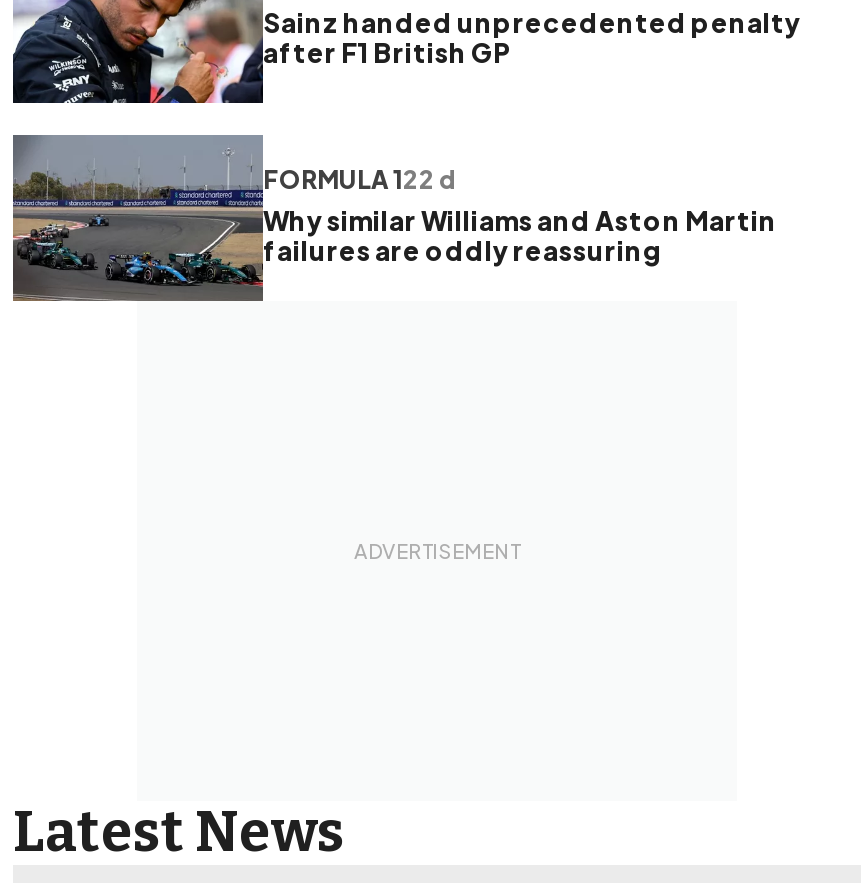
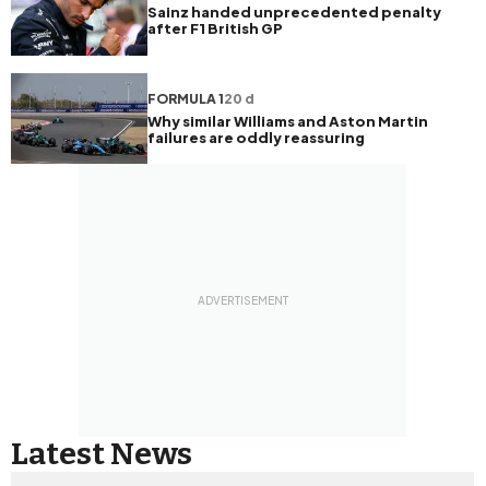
- FORMULA 122 d
+ FORMULA 120 d
